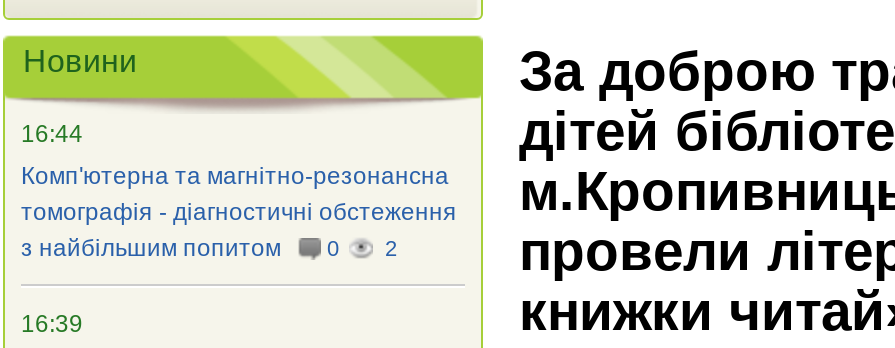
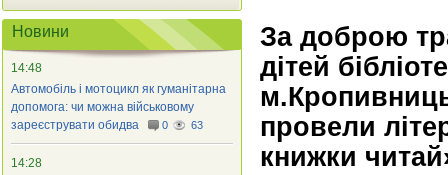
- 16:44
+ 14:48

- Комп'ютерна та магнітно-резонансна
- томографія - діагностичні обстеження
- з найбільшим попитом
+ Автомобіль і мотоцикл як гуманітарна
+ допомога: чи можна військовому
+ зареєструвати обидва

- 2
+ 63

- 16:39
+ 14:28
